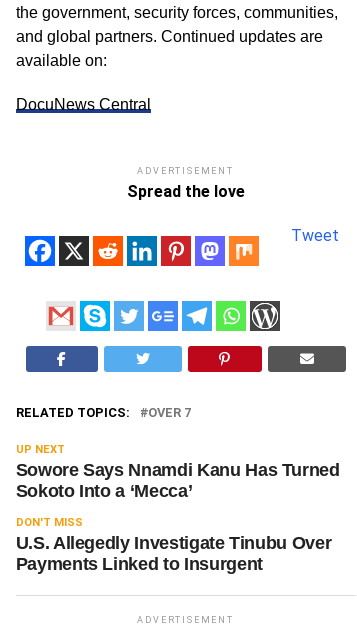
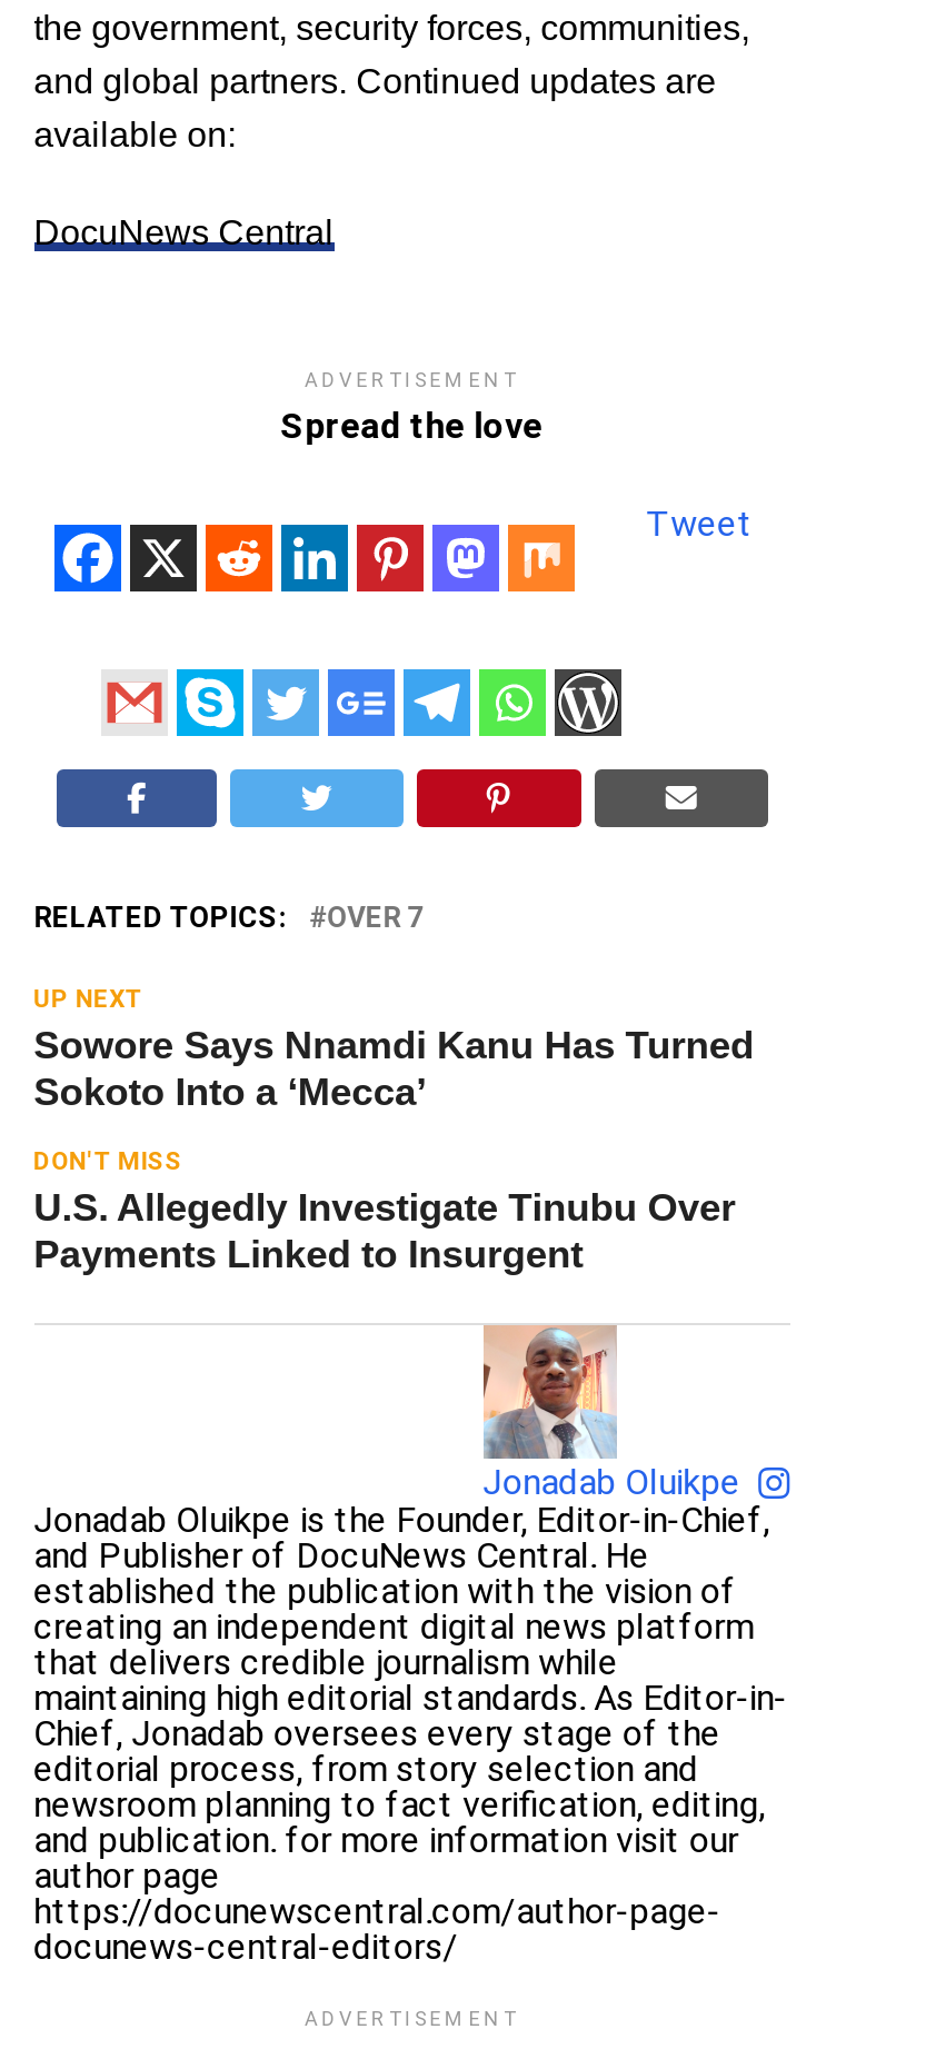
+ [image]
+ Jonadab Oluikpe
+ Jonadab Oluikpe is the Founder, Editor-in-Chief,
+ and Publisher of DocuNews Central. He
+ established the publication with the vision of
+ creating an independent digital news platform
+ that delivers credible journalism while
+ maintaining high editorial standards. As Editor-in-
+ Chief, Jonadab oversees every stage of the
+ editorial process, from story selection and
+ newsroom planning to fact verification, editing,
+ and publication. for more information visit our
+ author page
+ https://docunewscentral.com/author-page-
+ docunews-central-editors/
